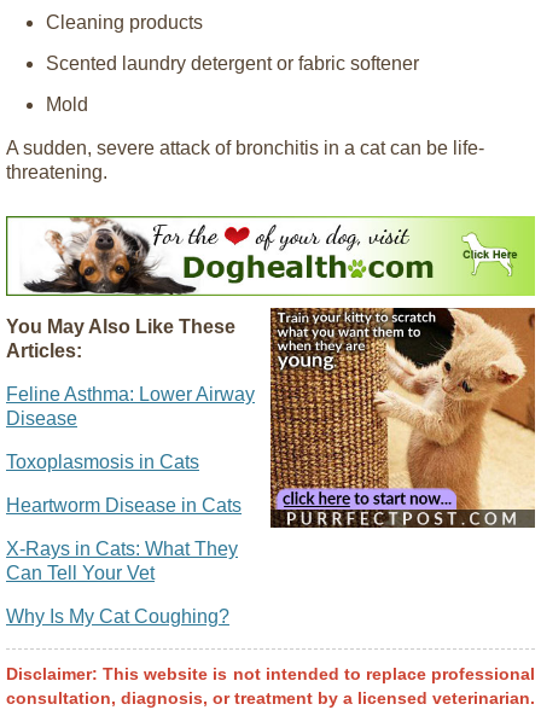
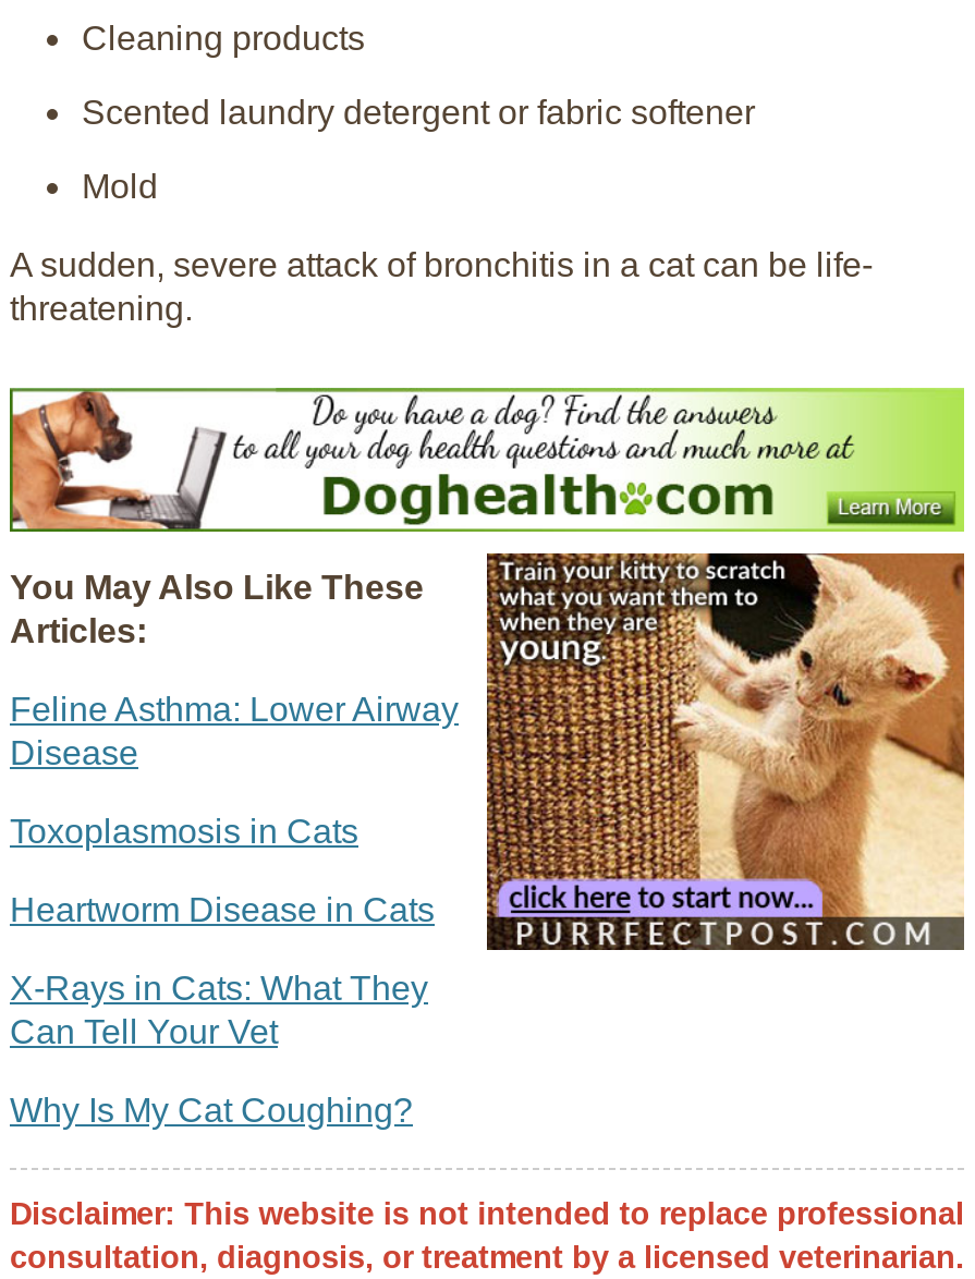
- [image]
+ [image]
